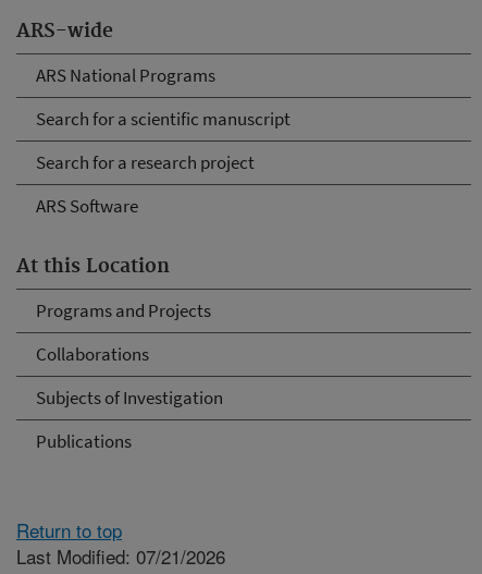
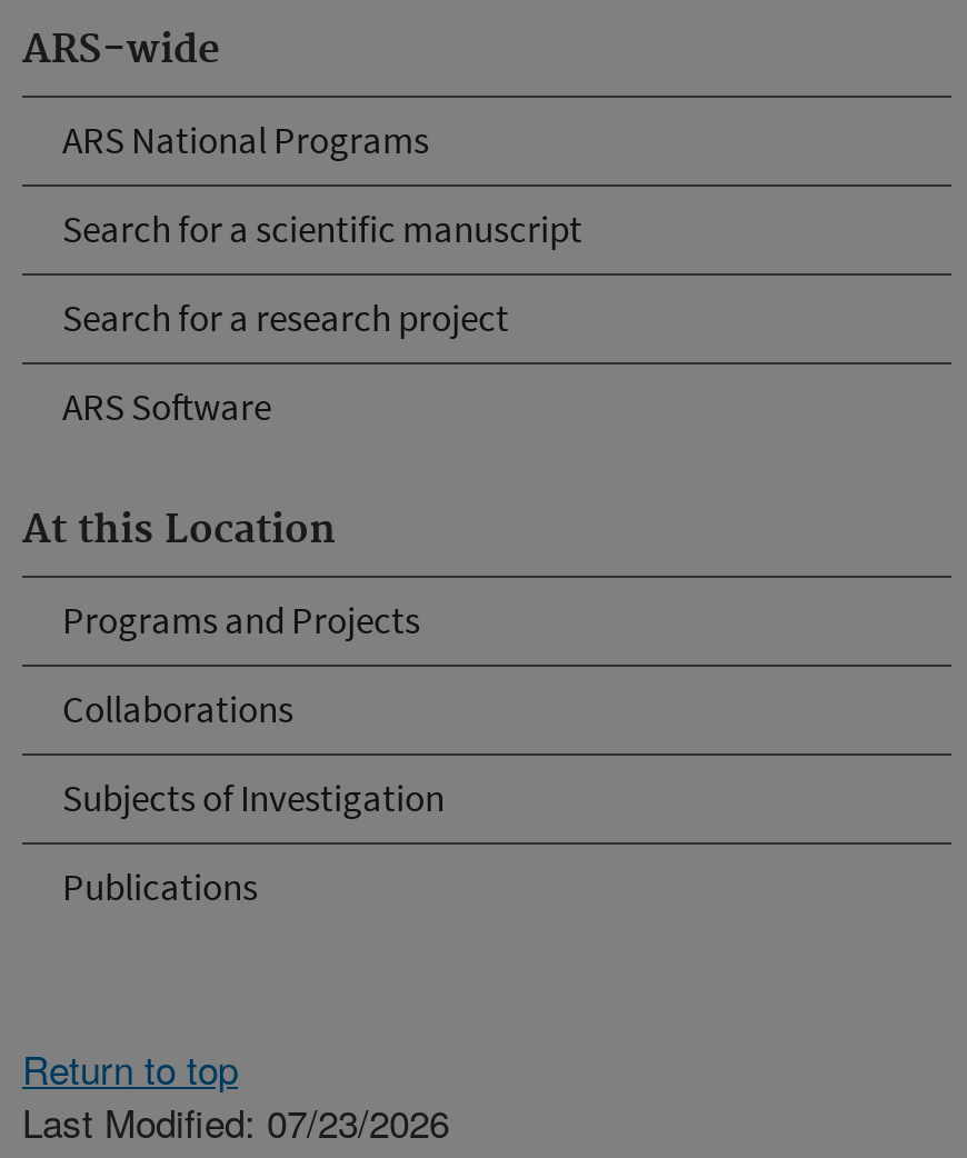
- Last Modified: 07/21/2026
+ Last Modified: 07/23/2026
